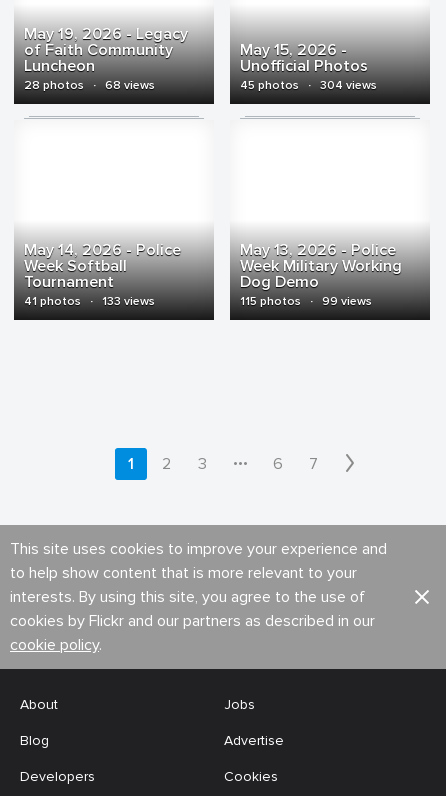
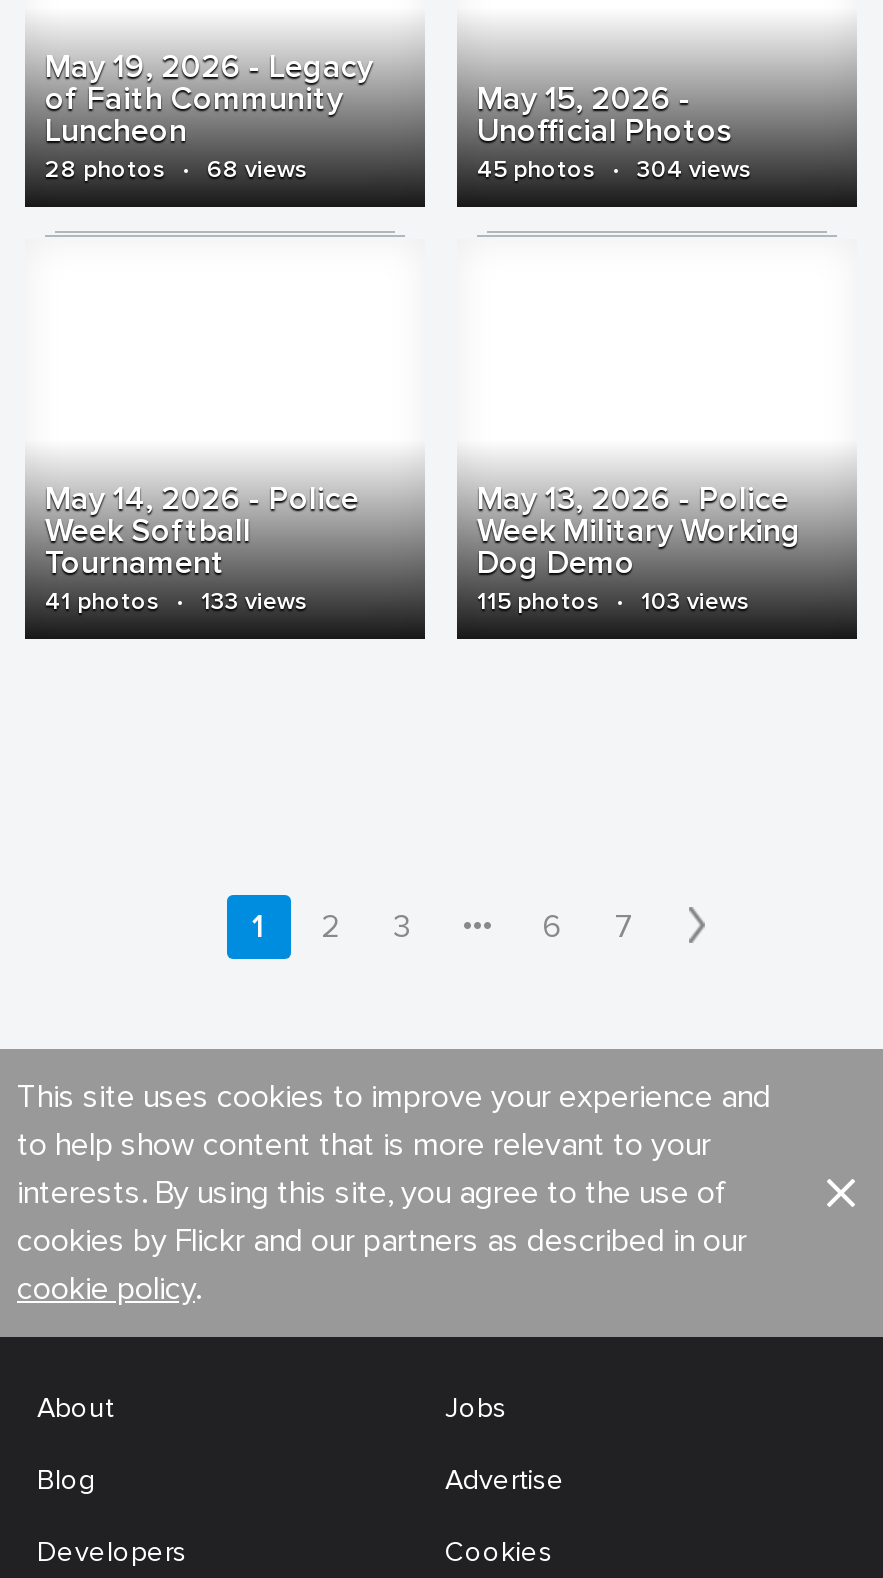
- 115 photos · 99 views
+ 115 photos · 103 views
